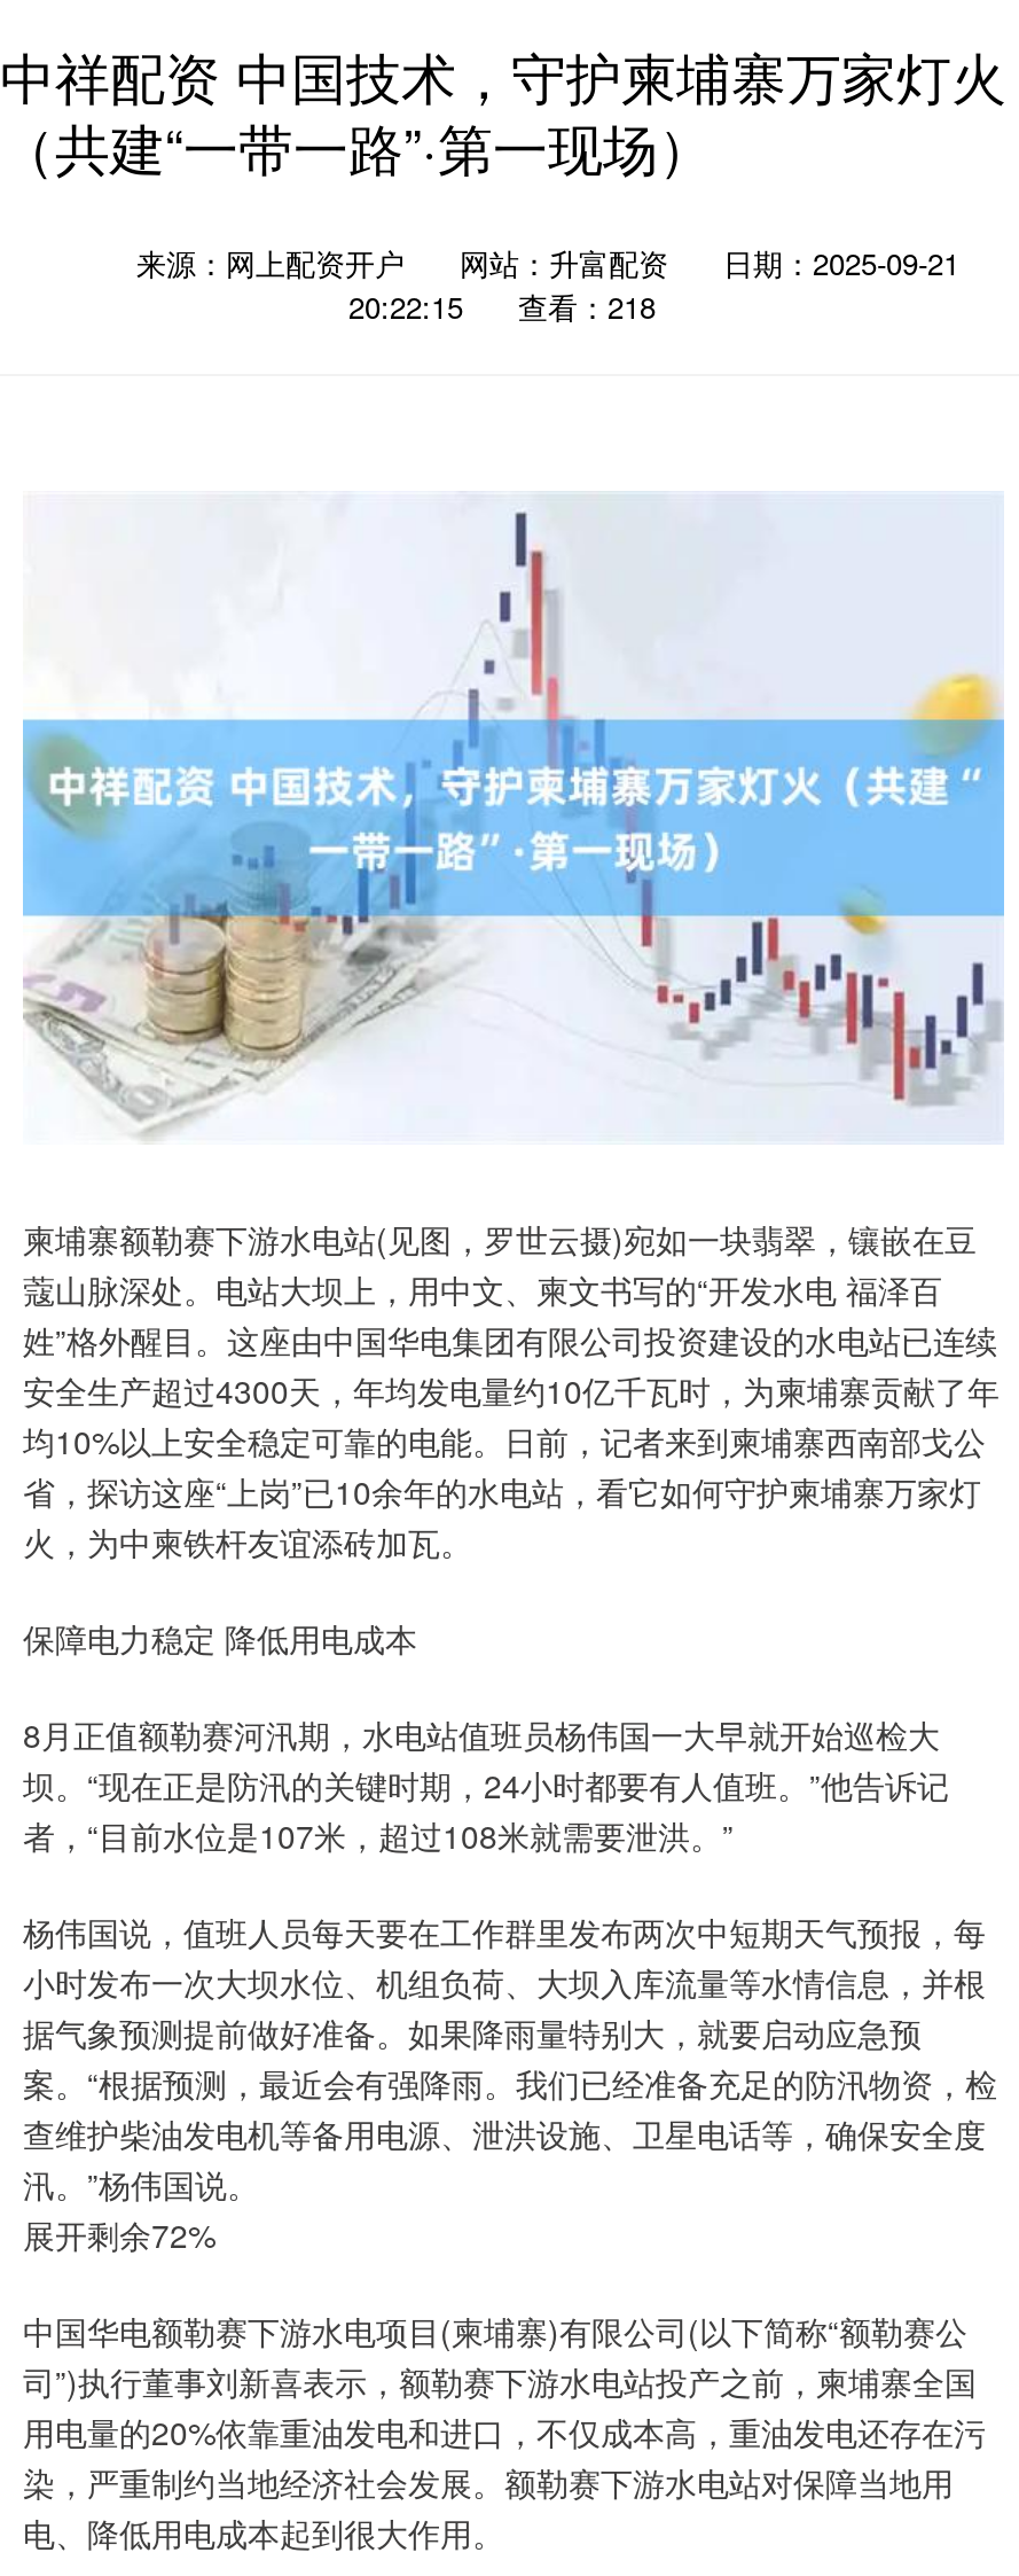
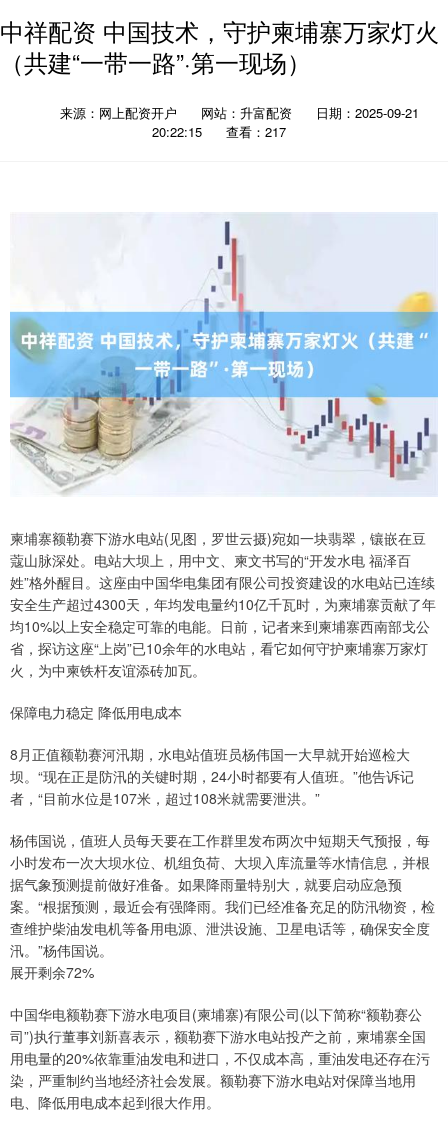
- 20:22:15 查看：218
+ 20:22:15 查看：217
